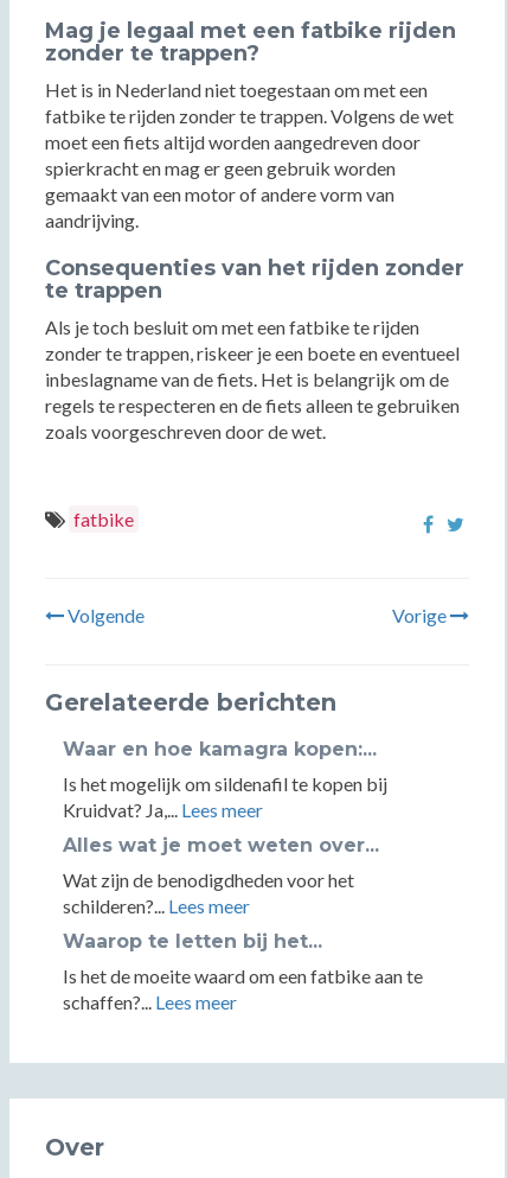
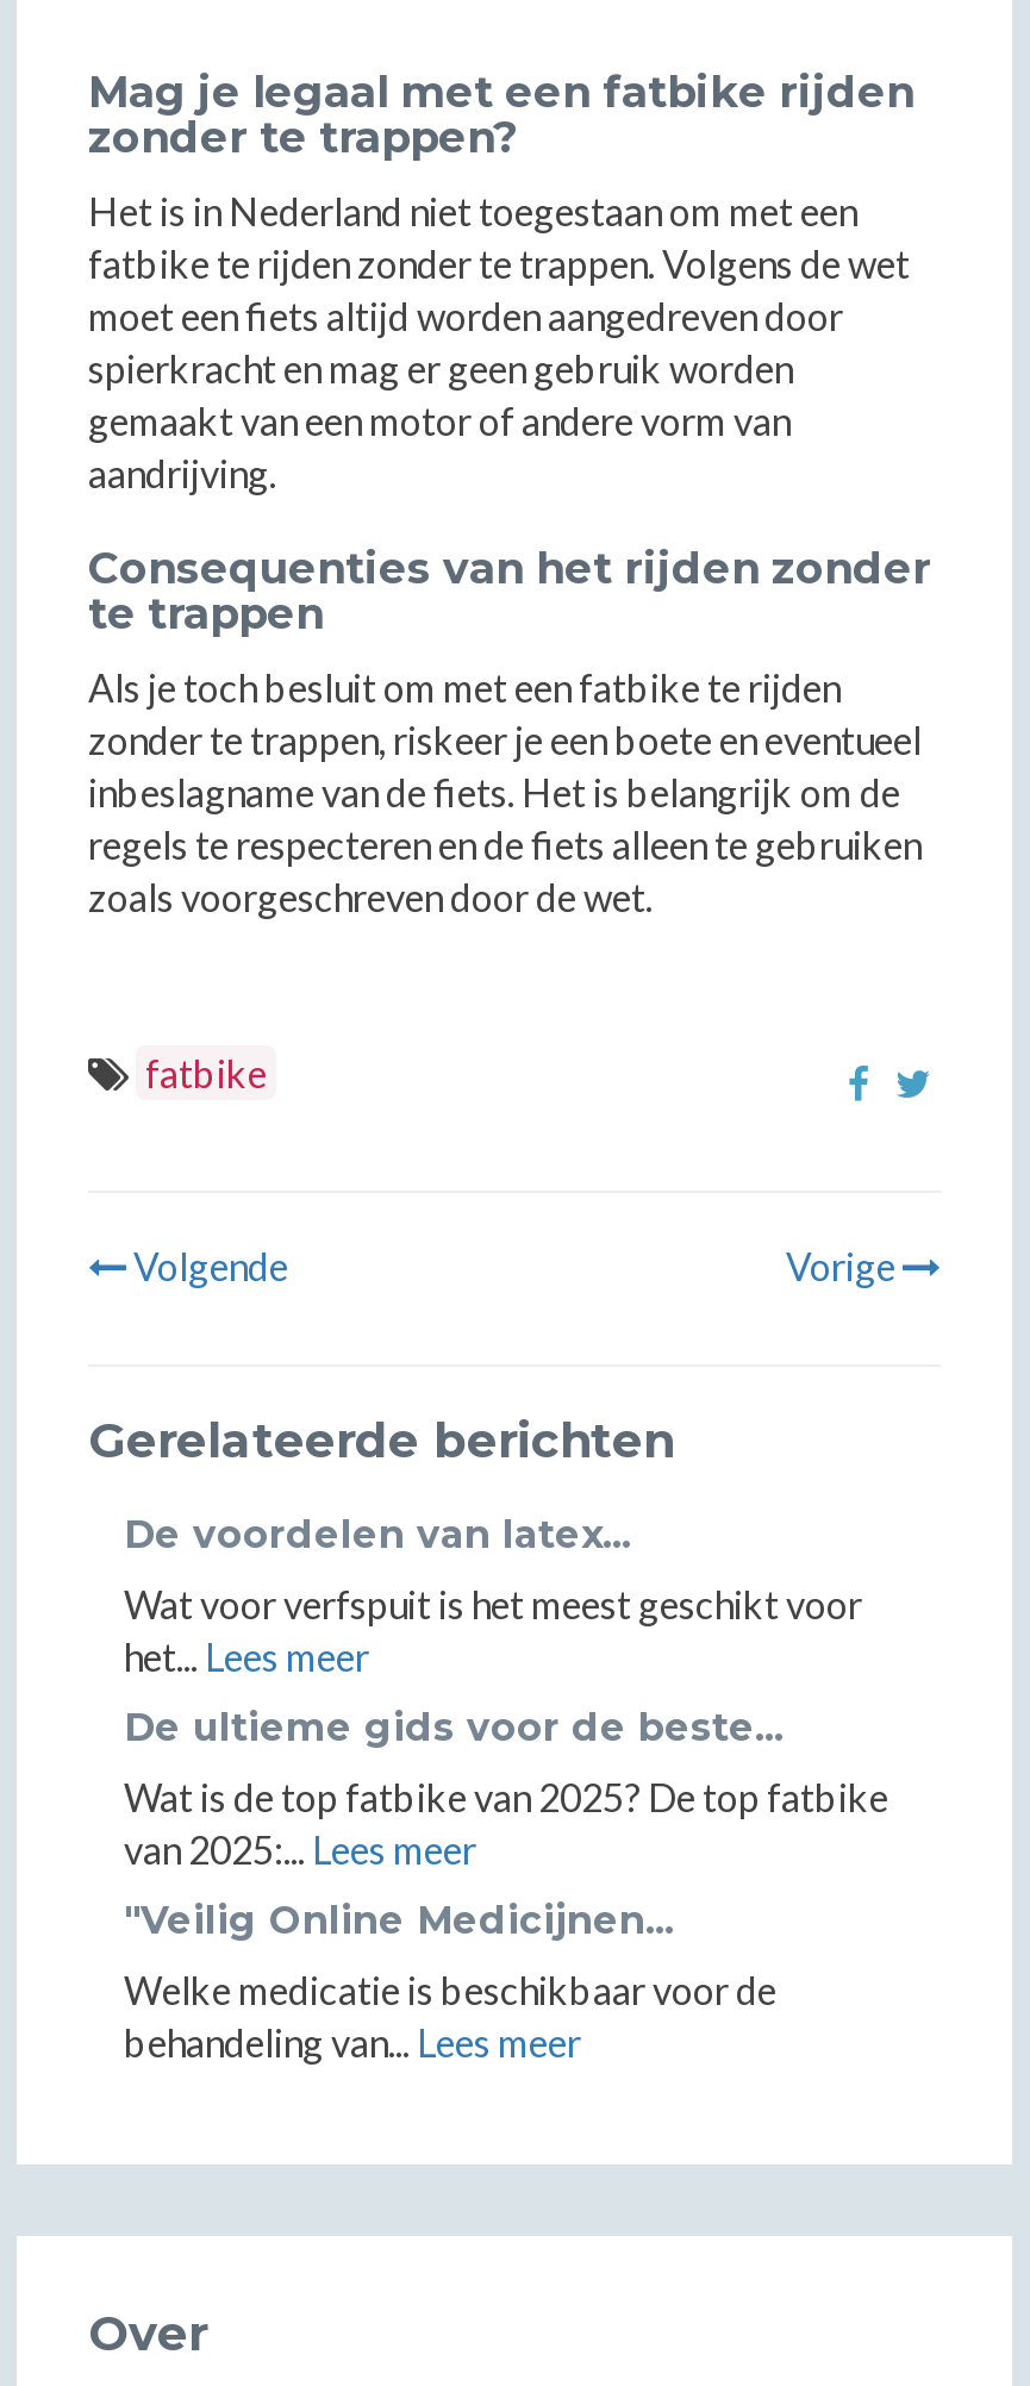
- Waar en hoe kamagra kopen:...
+ De voordelen van latex...

- Is het mogelijk om sildenafil te kopen bij
- Kruidvat? Ja,... Lees meer
+ Wat voor verfspuit is het meest geschikt voor
+ het... Lees meer

- Alles wat je moet weten over...
+ De ultieme gids voor de beste...

- Wat zijn de benodigdheden voor het
- schilderen?... Lees meer
+ Wat is de top fatbike van 2025? De top fatbike
+ van 2025:... Lees meer

- Waarop te letten bij het...
+ "Veilig Online Medicijnen...

- Is het de moeite waard om een fatbike aan te
- schaffen?... Lees meer
+ Welke medicatie is beschikbaar voor de
+ behandeling van... Lees meer
